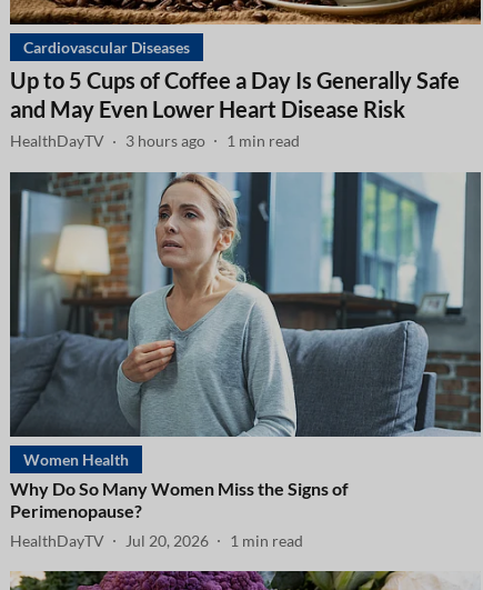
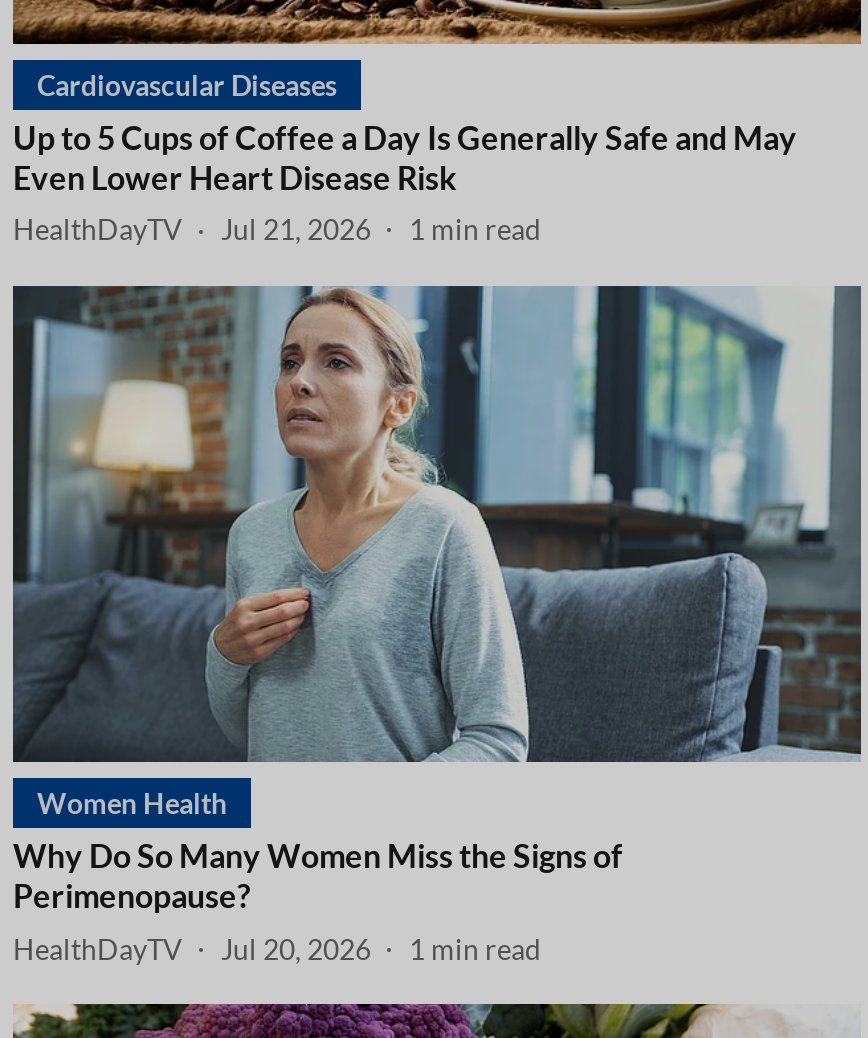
- HealthDayTV 3 hours ago 1 min read
+ HealthDayTV Jul 21, 2026 1 min read
